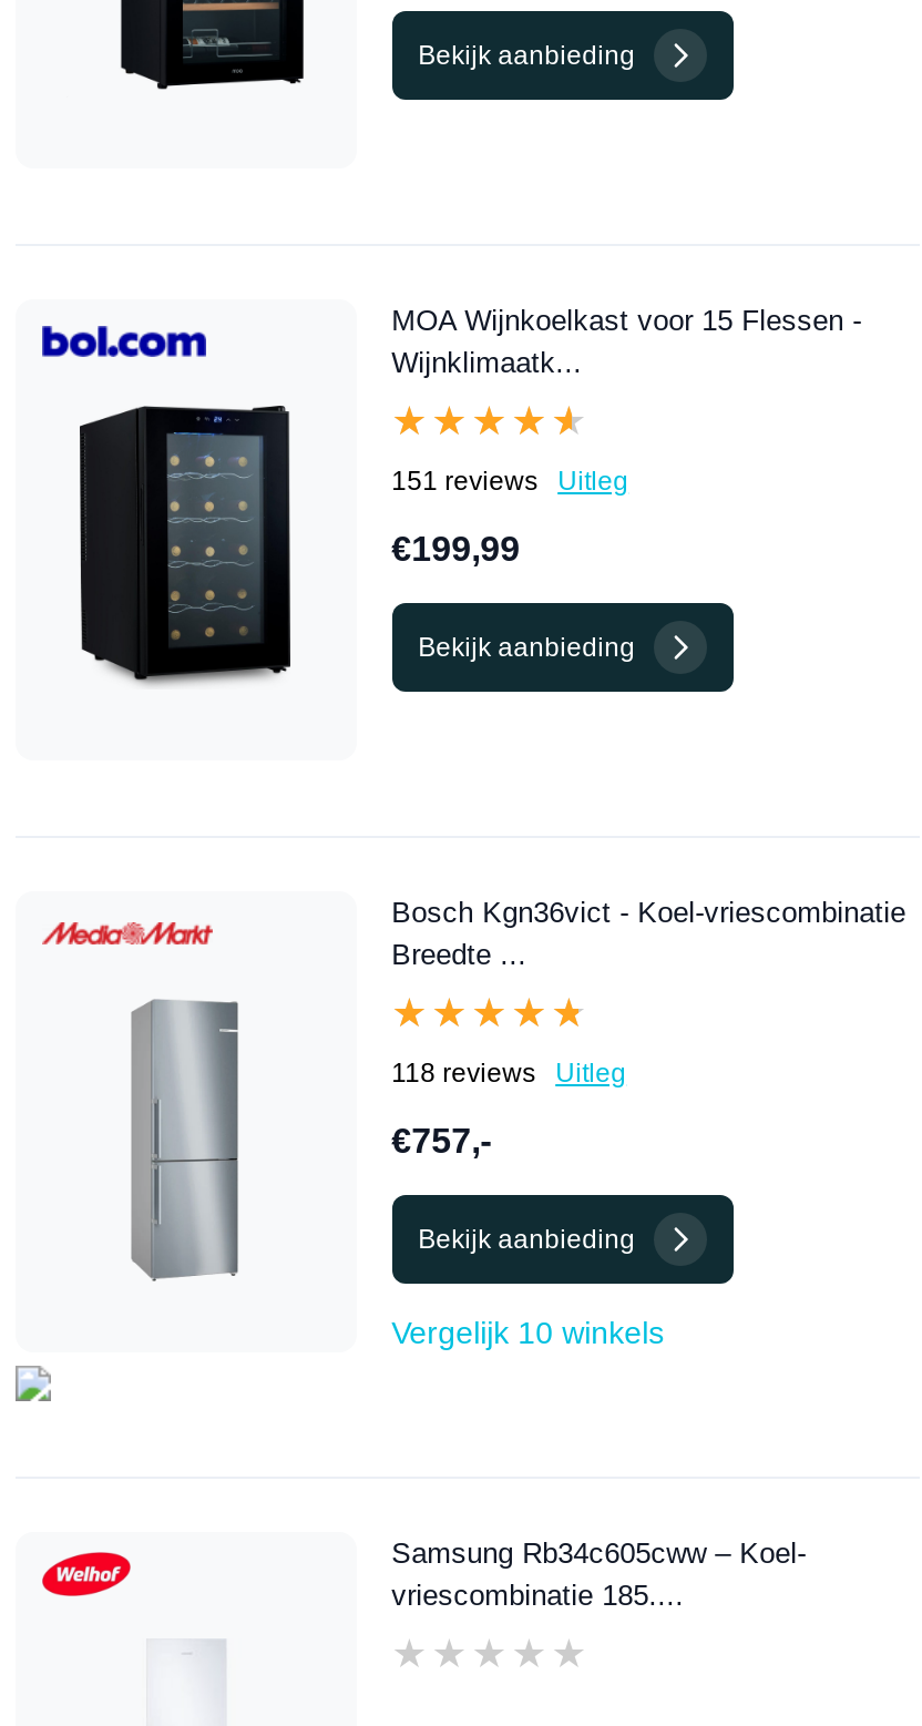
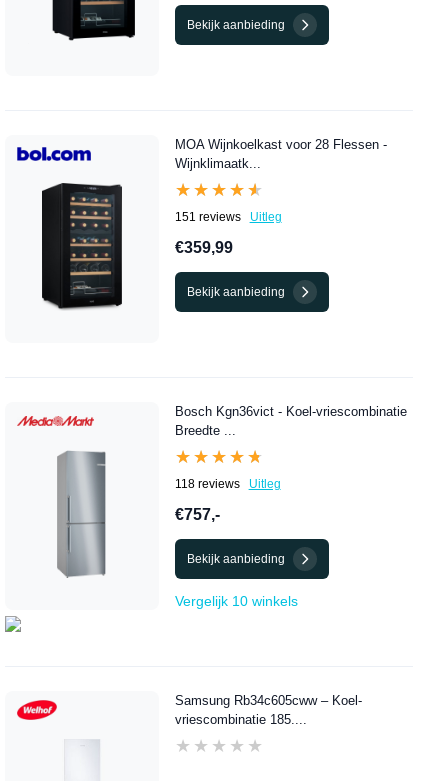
- MOA Wijnkoelkast voor 15 Flessen -
+ MOA Wijnkoelkast voor 28 Flessen -

- [image]
+ [image]

- €199,99
+ €359,99
